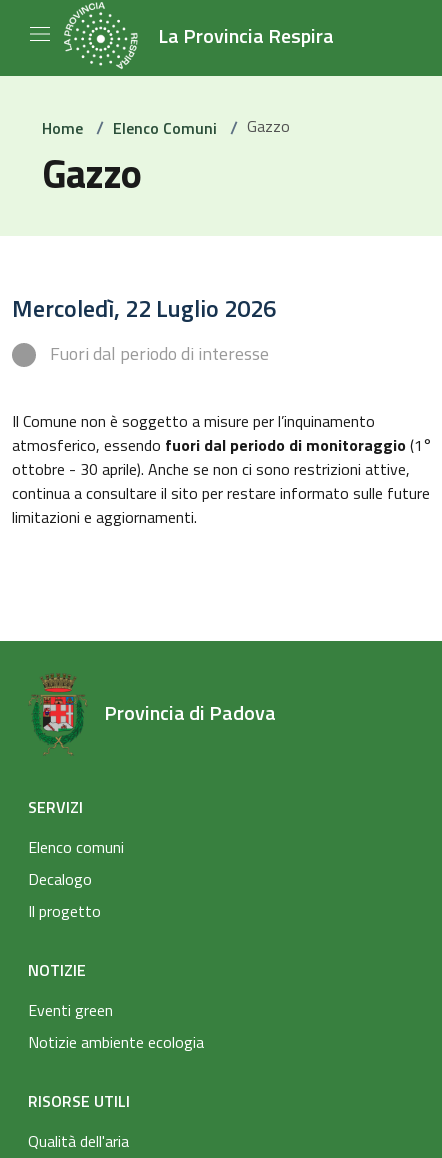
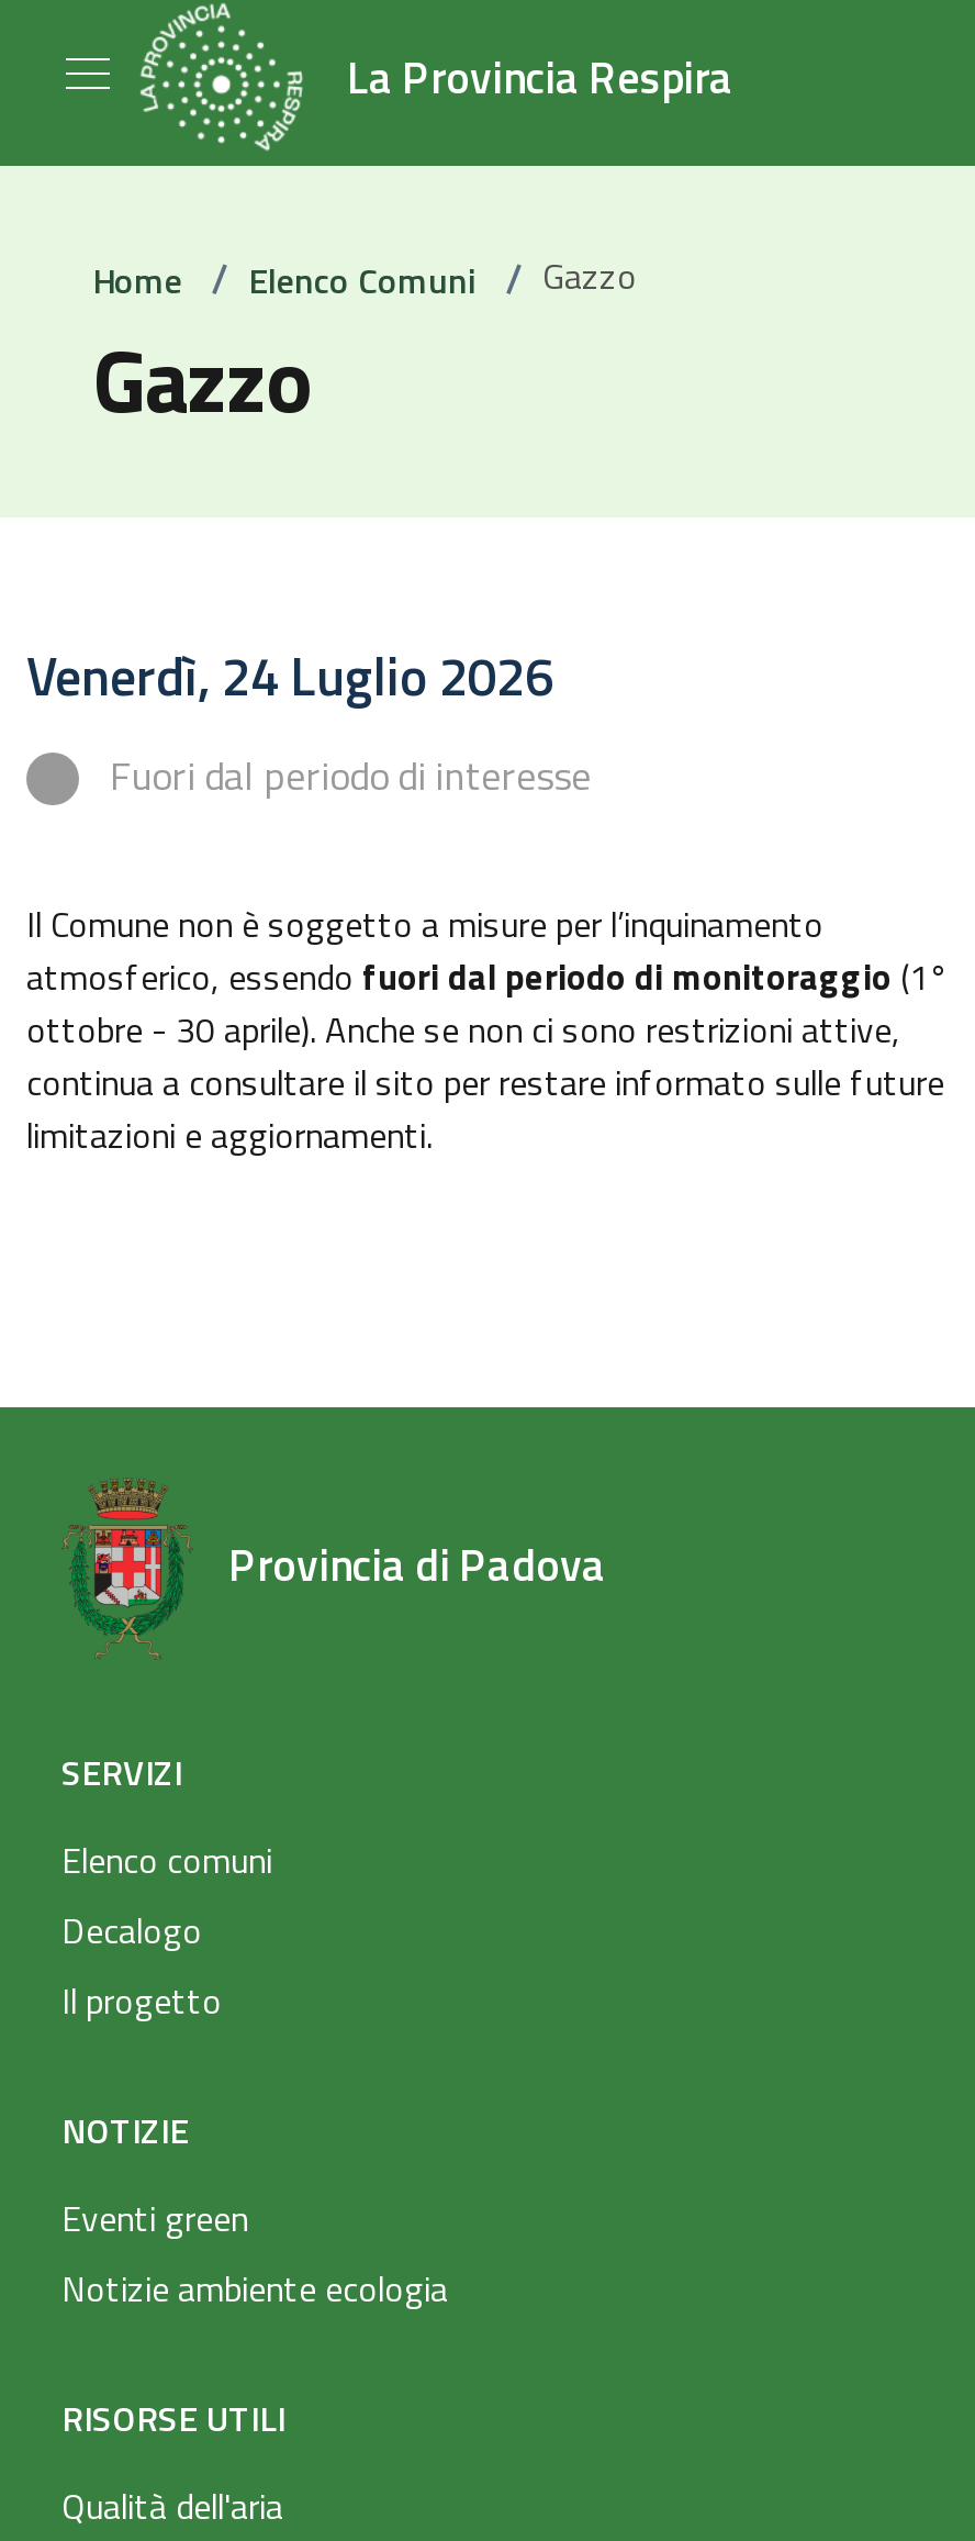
- Mercoledì, 22 Luglio 2026
+ Venerdì, 24 Luglio 2026
